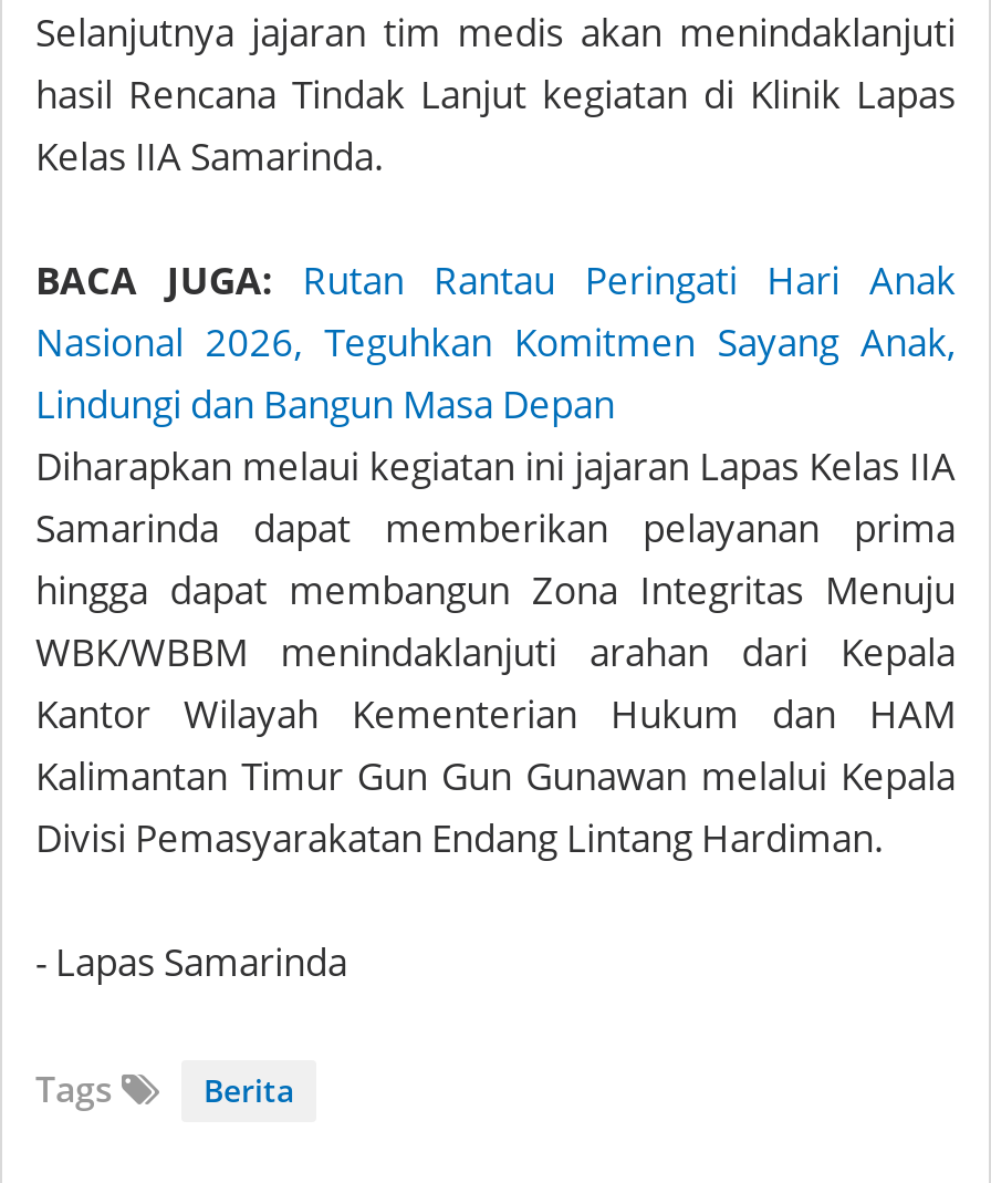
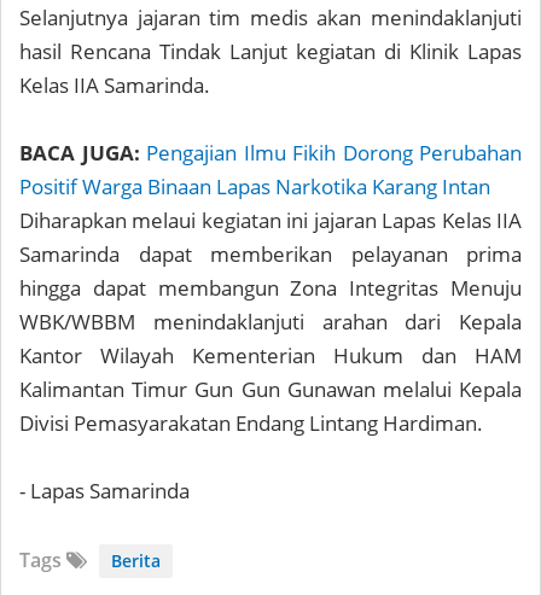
- BACA JUGA: Rutan Rantau Peringati Hari Anak
- Nasional 2026, Teguhkan Komitmen Sayang Anak,
- Lindungi dan Bangun Masa Depan
+ BACA JUGA: Pengajian Ilmu Fikih Dorong Perubahan
+ Positif Warga Binaan Lapas Narkotika Karang Intan
